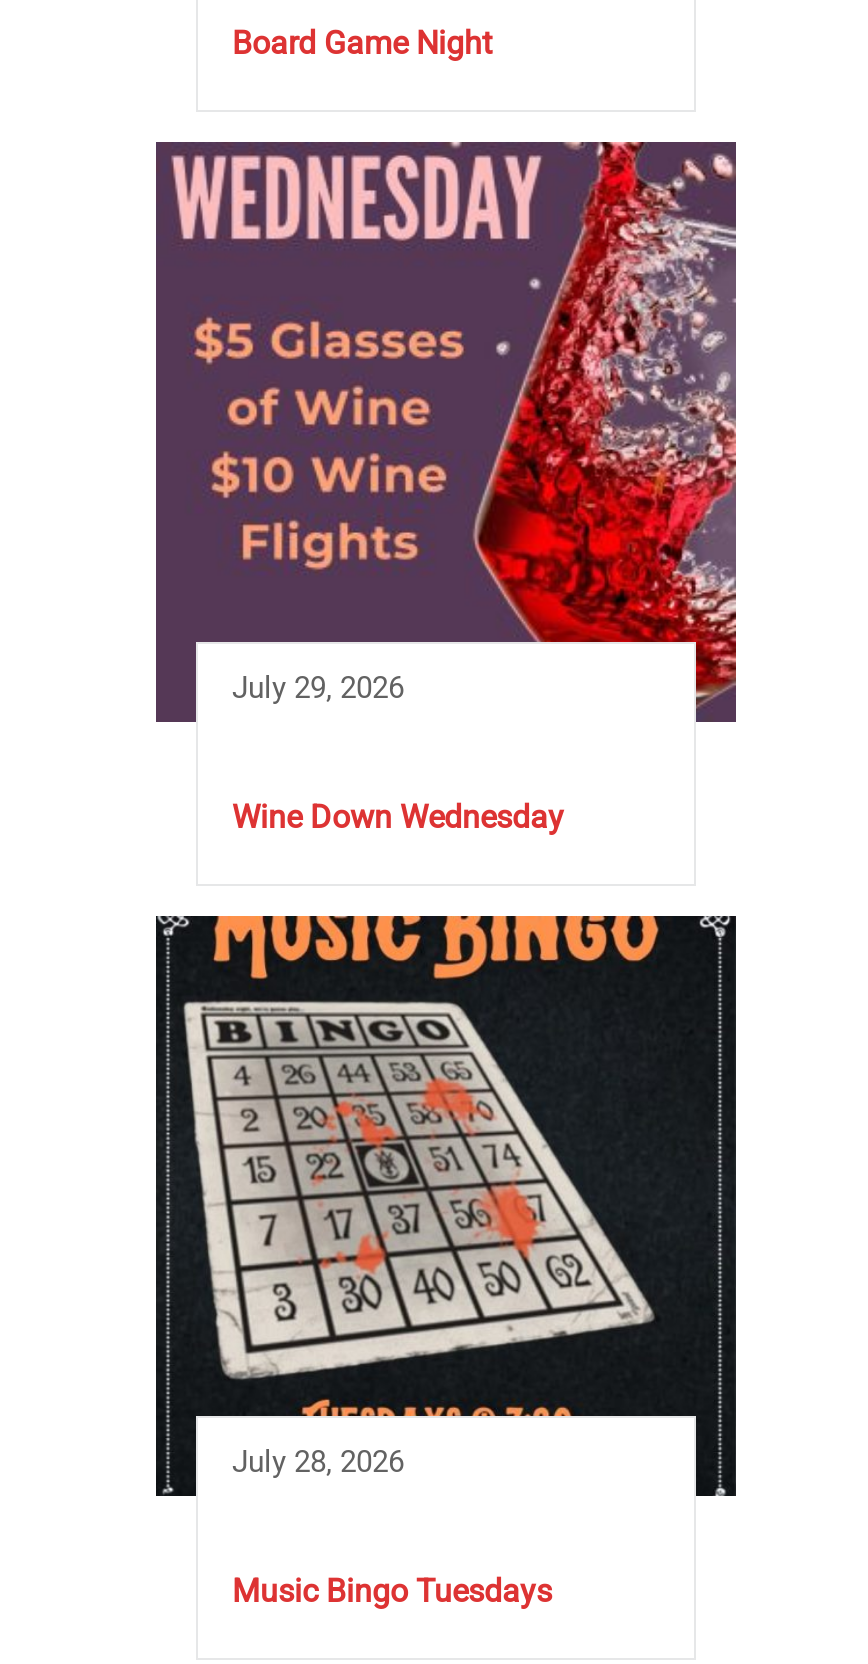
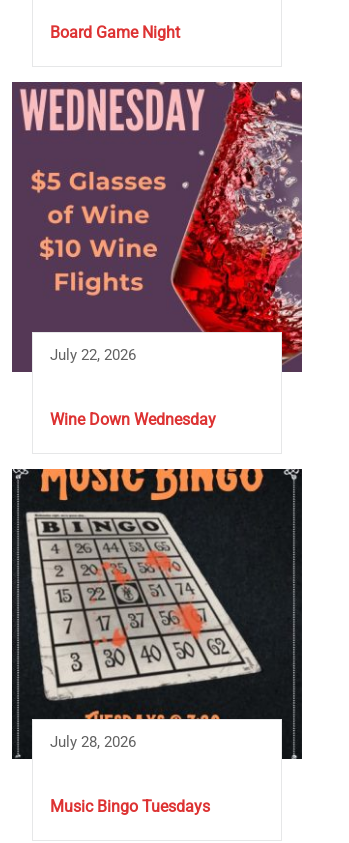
- July 29, 2026
+ July 22, 2026
